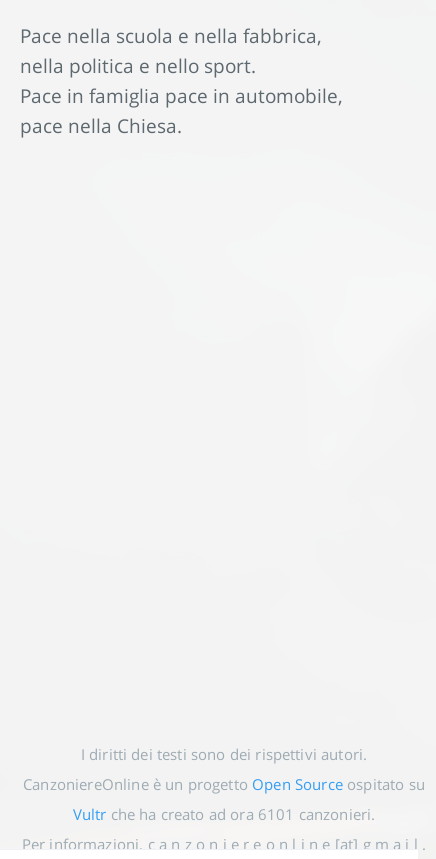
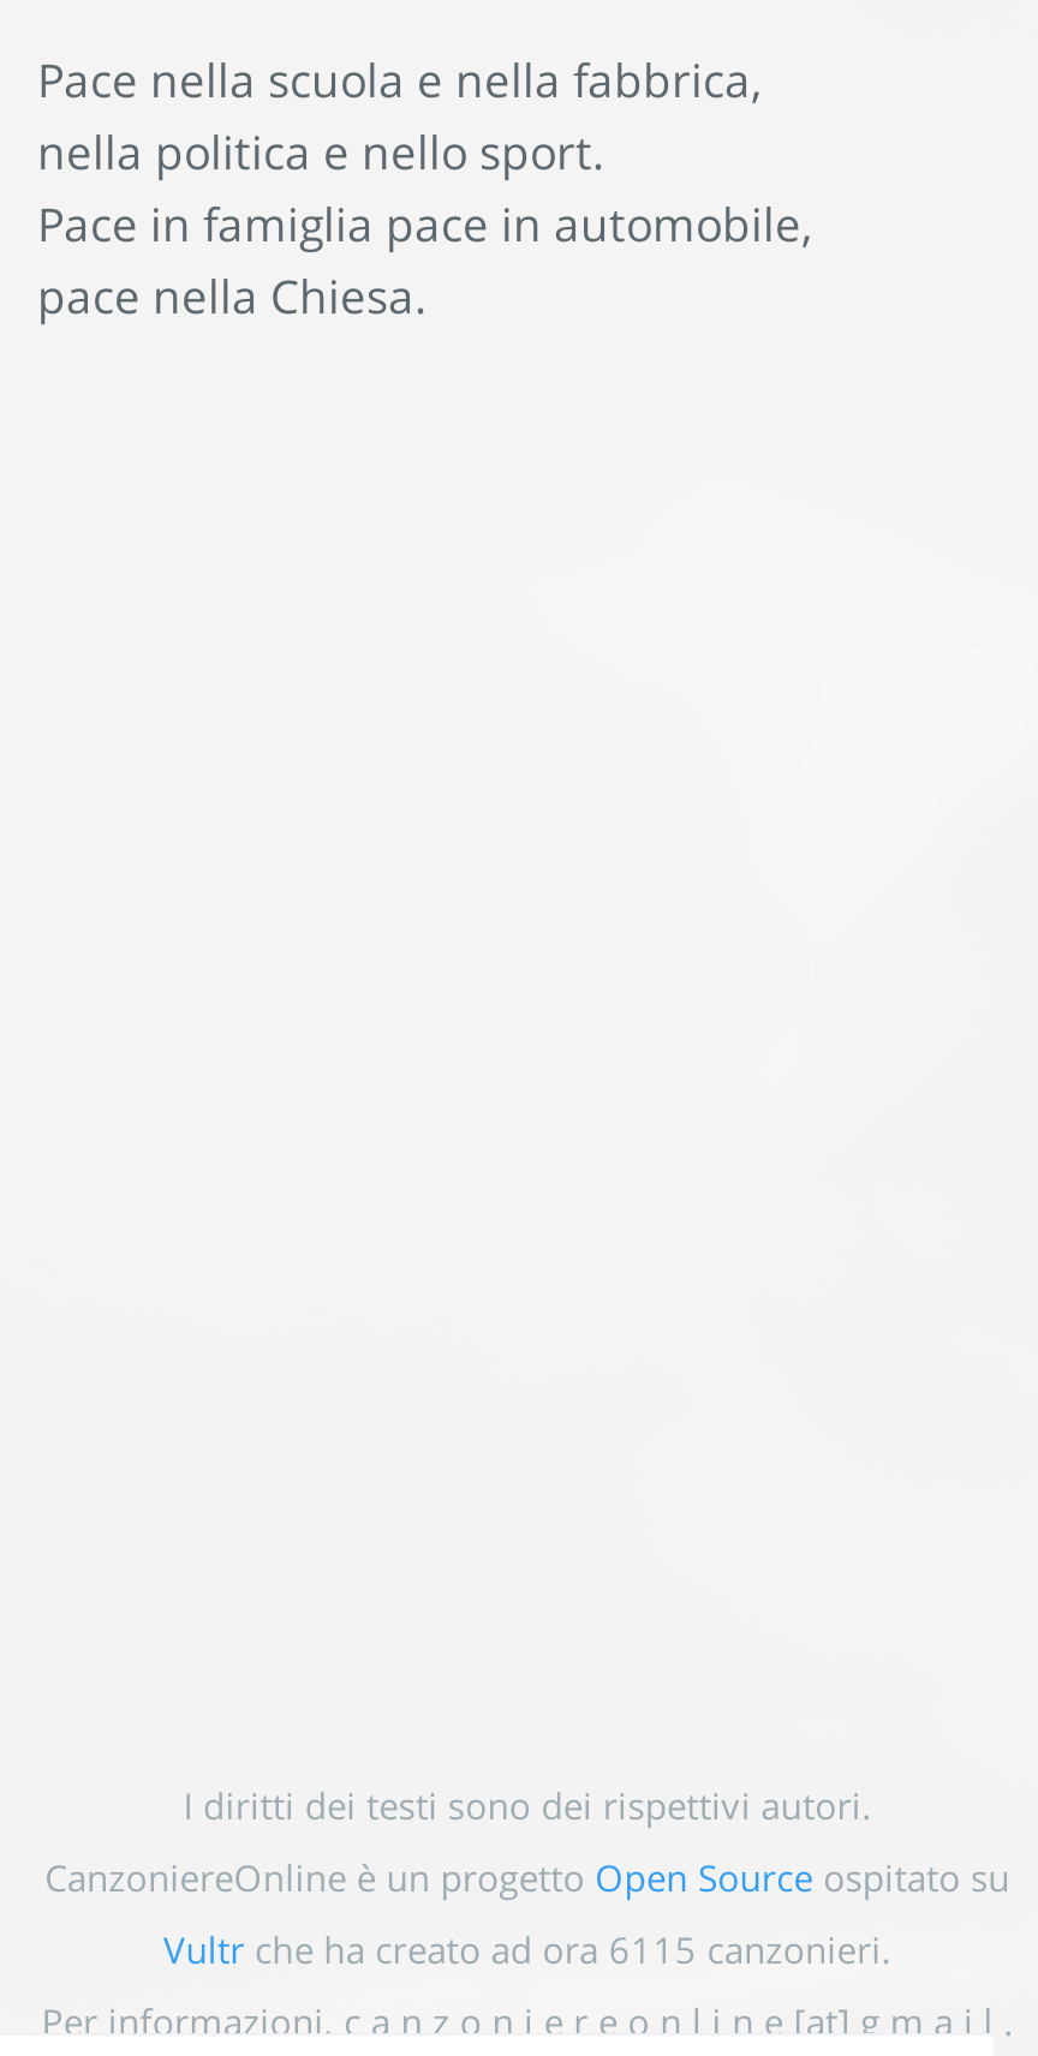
- Vultr che ha creato ad ora 6101 canzonieri.
+ Vultr che ha creato ad ora 6115 canzonieri.
